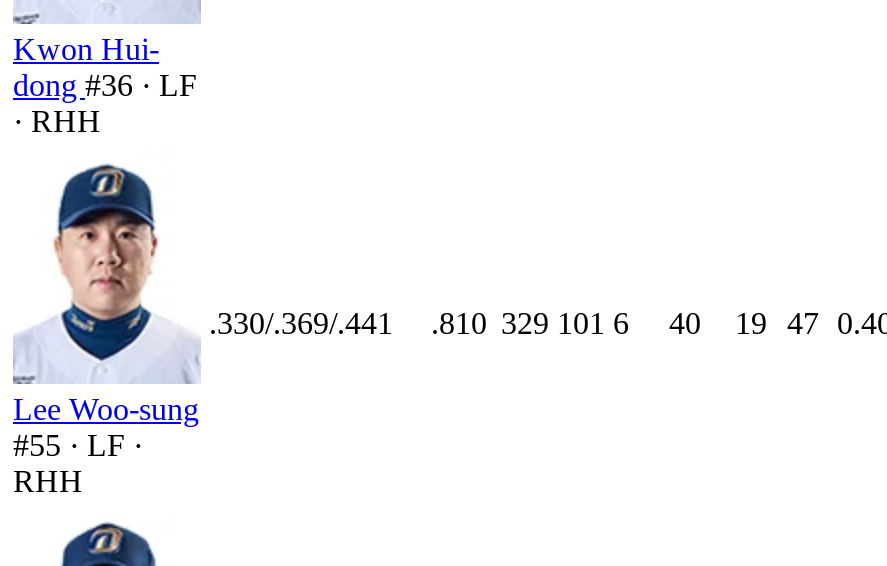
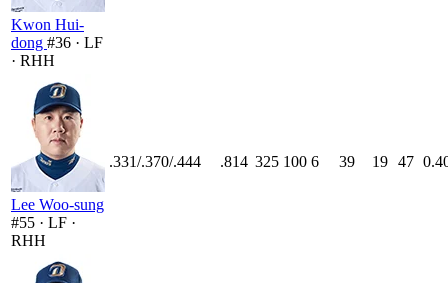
- .330/.369/.441
+ .331/.370/.444

- .810 329 101 6
+ .814 325 100 6

- 40
+ 39
